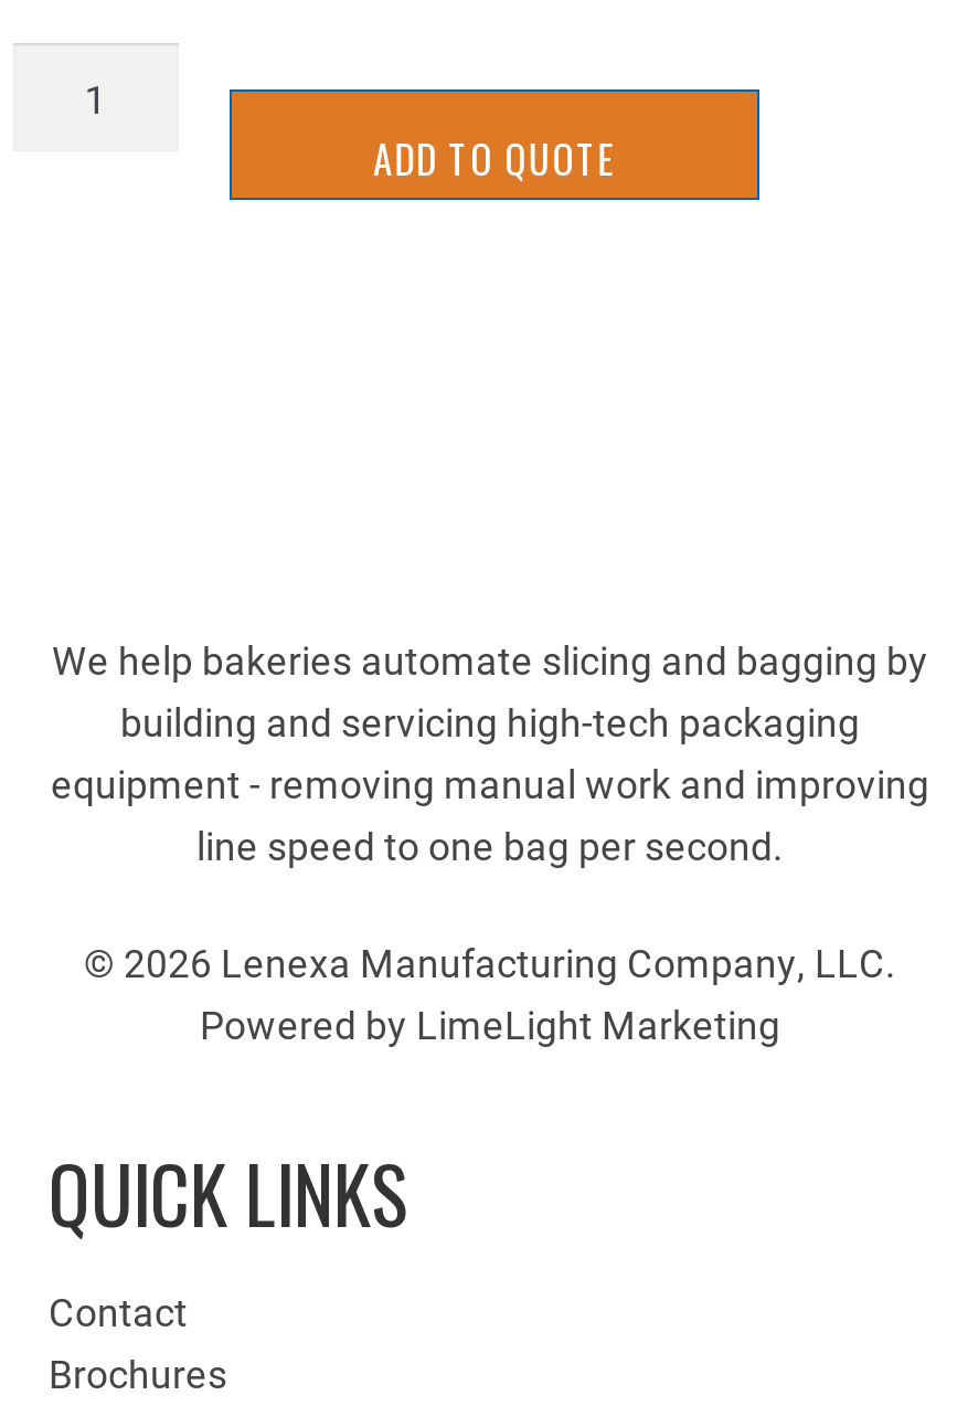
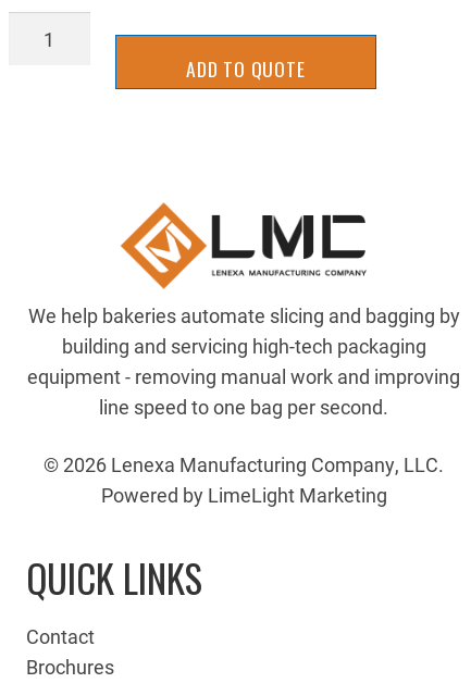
+ [image]
